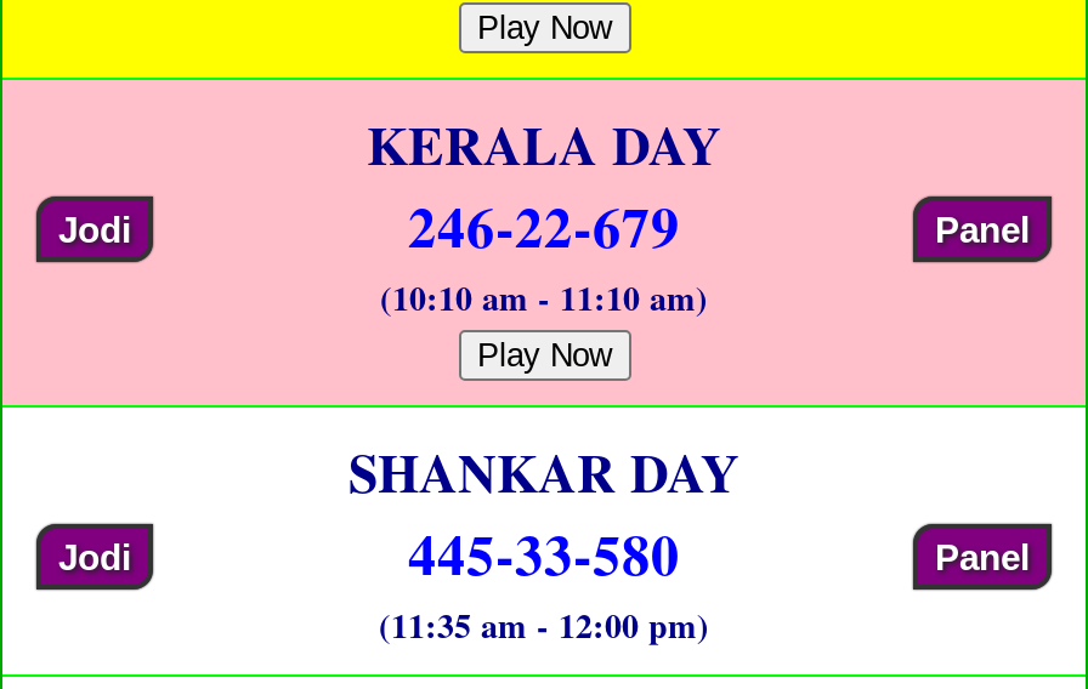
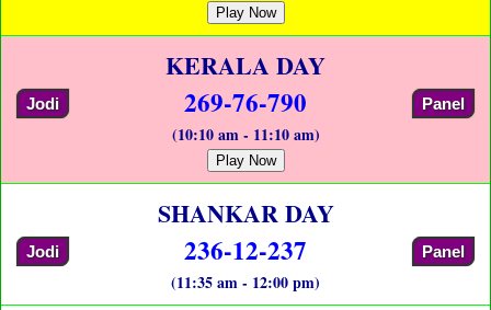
- 246-22-679
+ 269-76-790

- 445-33-580
+ 236-12-237
